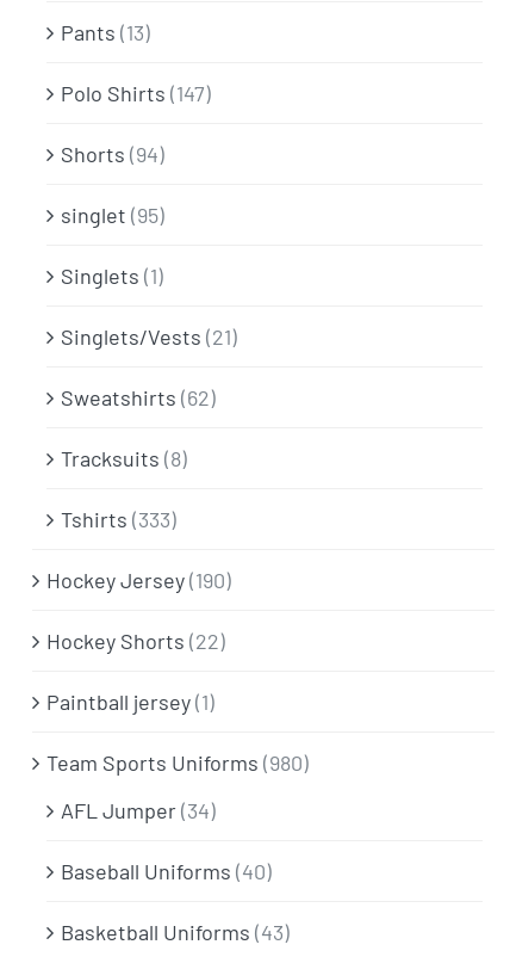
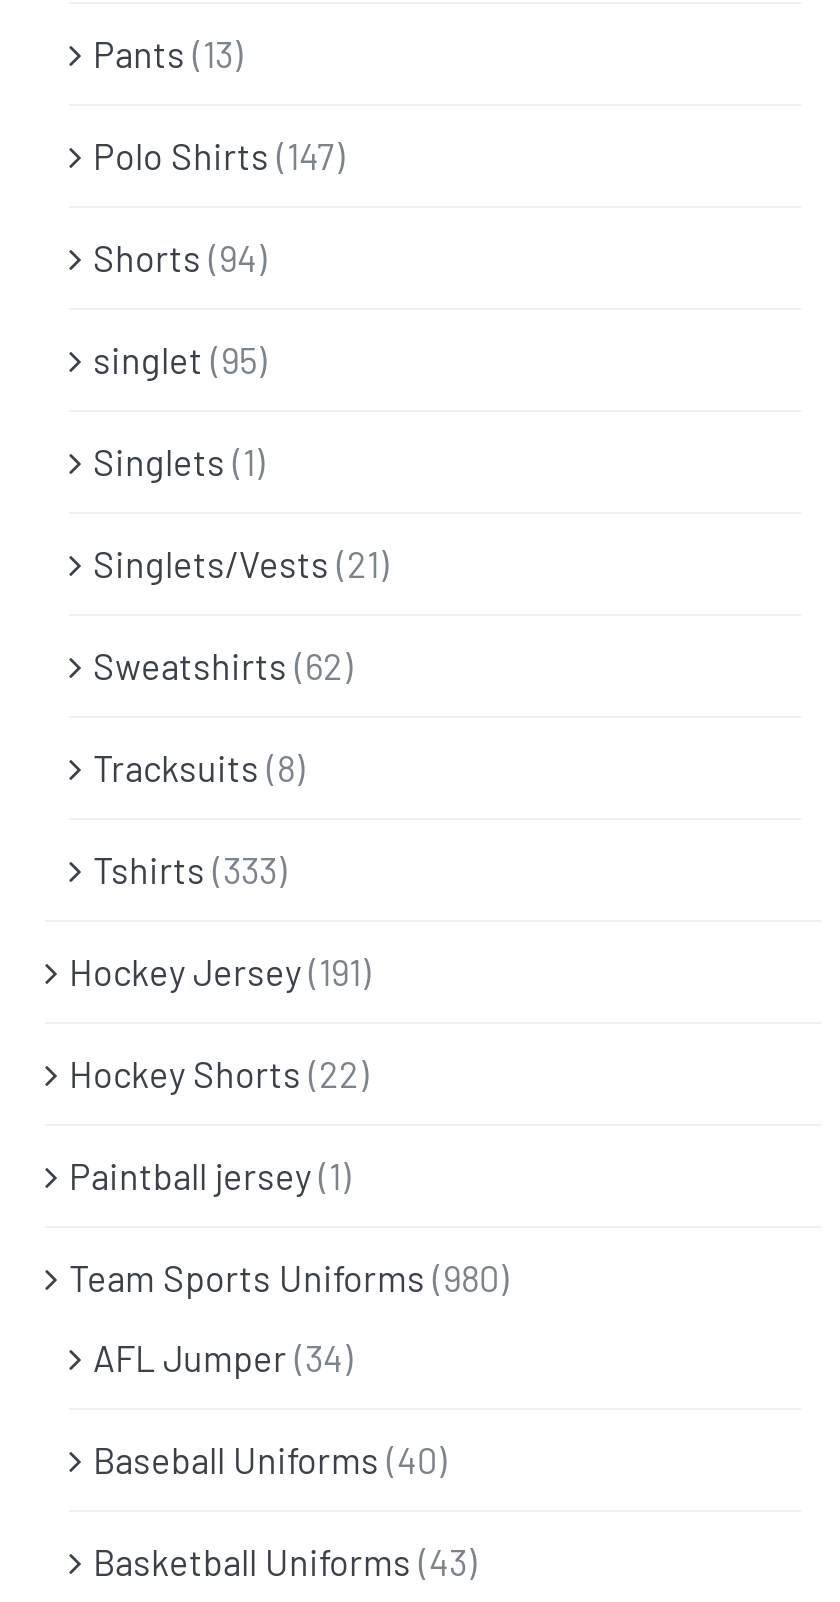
- Hockey Jersey (190)
+ Hockey Jersey (191)
